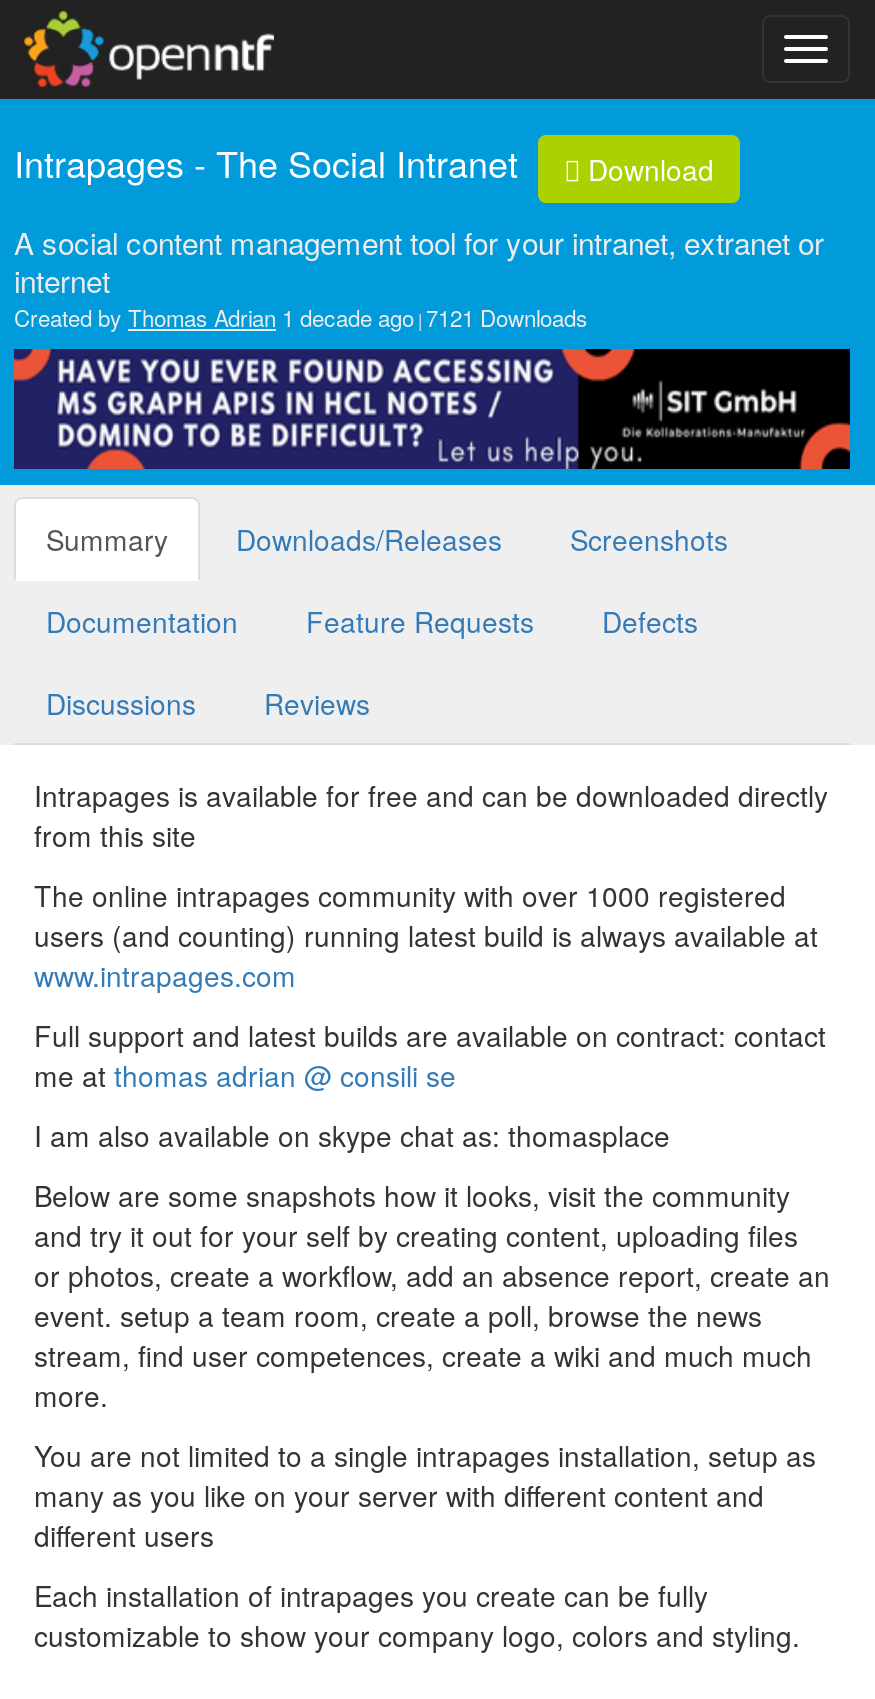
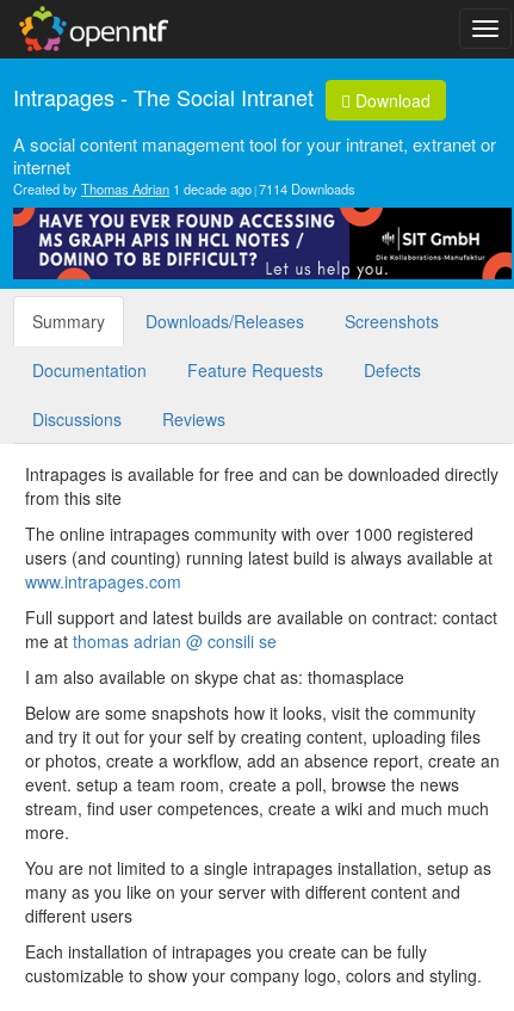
- Created by Thomas Adrian 1 decade ago 7121 Downloads
+ Created by Thomas Adrian 1 decade ago 7114 Downloads
